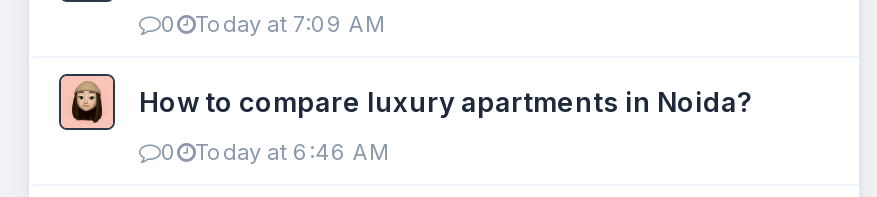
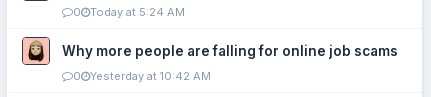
- 0 Today at 7:09 AM
+ 0 Today at 5:24 AM

- How to compare luxury apartments in Noida?
+ Why more people are falling for online job scams

- Today at 6:46 AM
+ Yesterday at 10:42 AM
